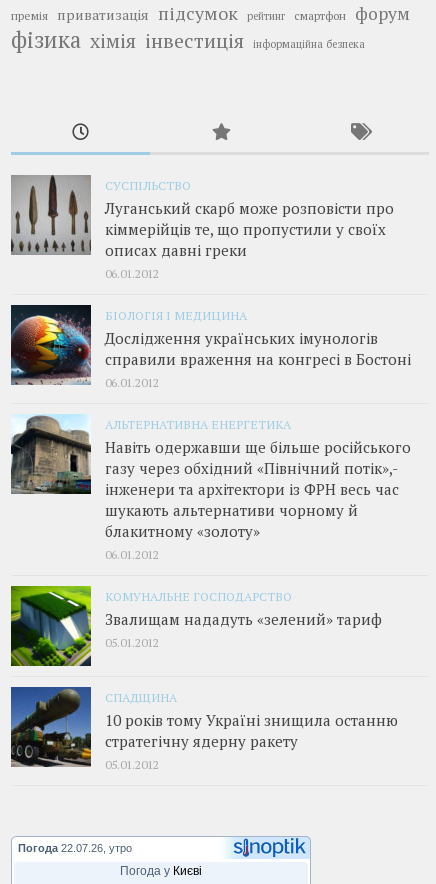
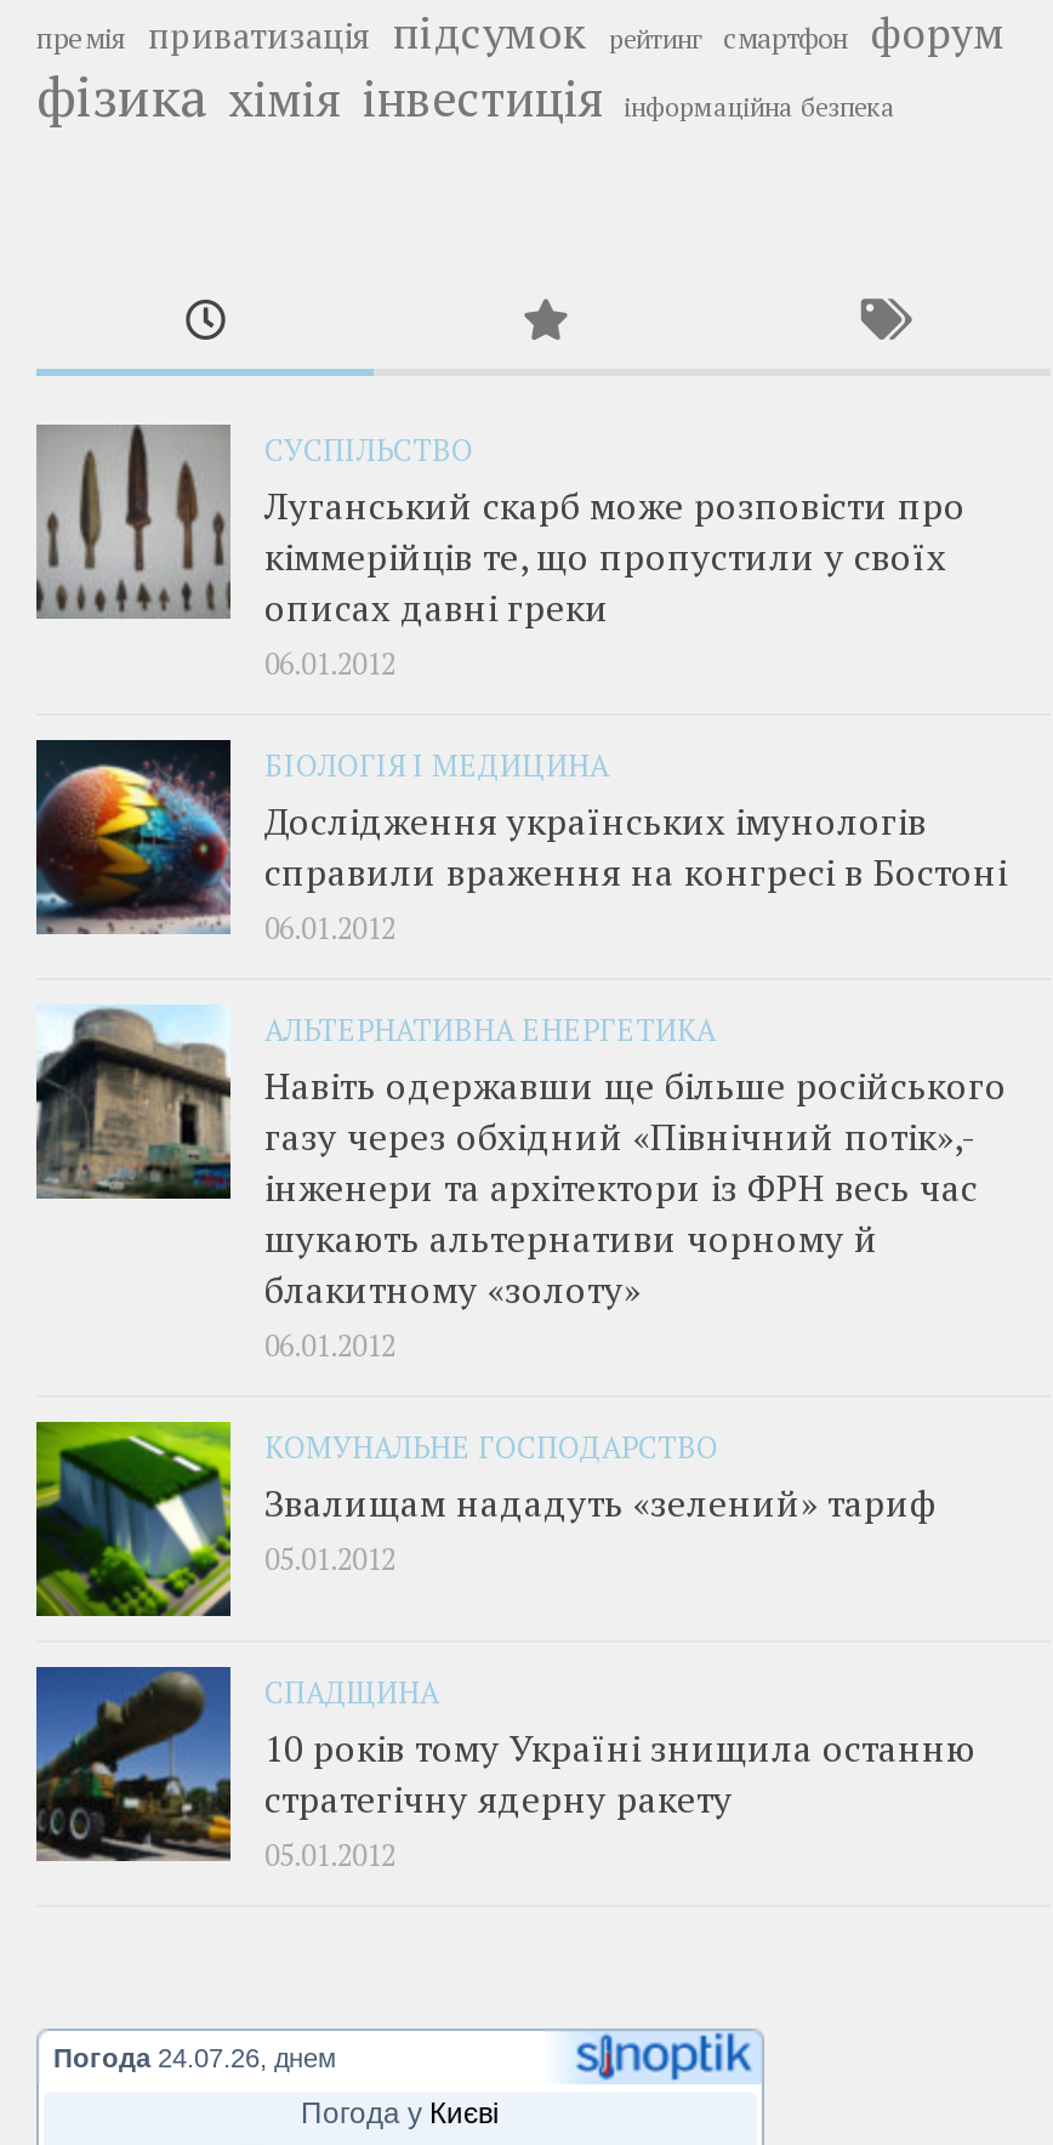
- Погода 22.07.26, утро
+ Погода 24.07.26, днем
